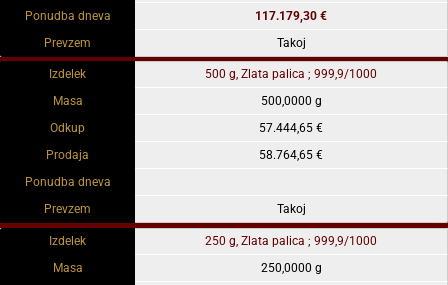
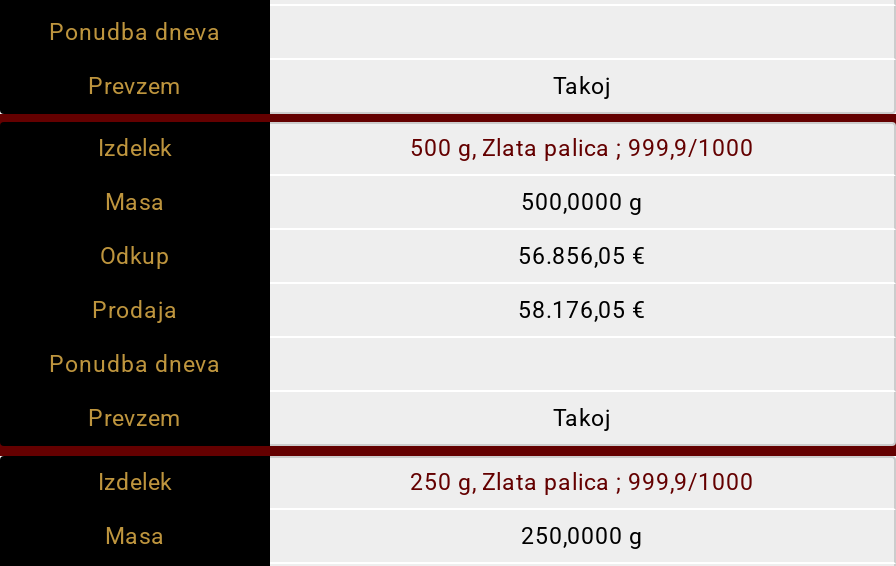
- 117.179,30 €

- 57.444,65 €
+ 56.856,05 €

- 58.764,65 €
+ 58.176,05 €
